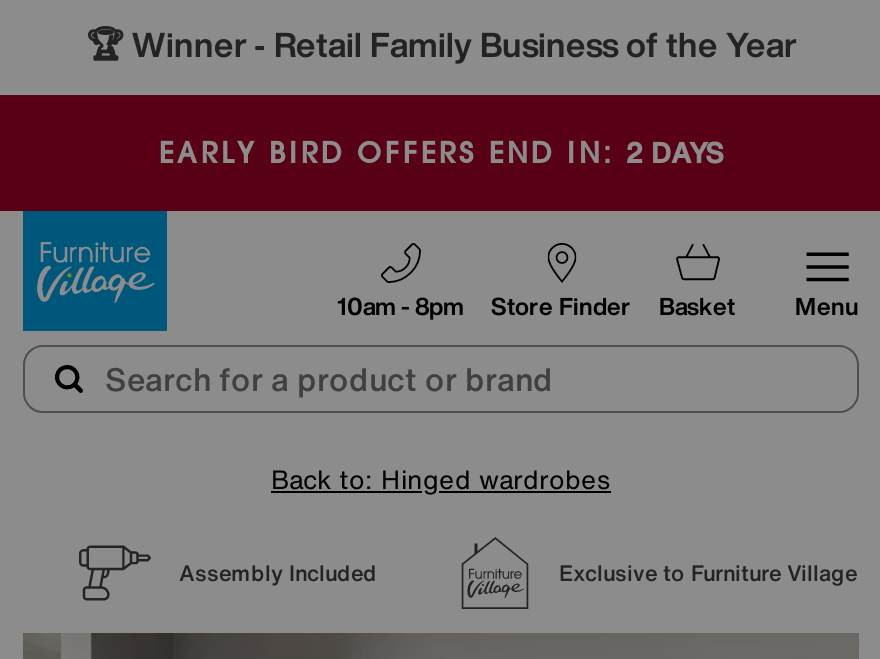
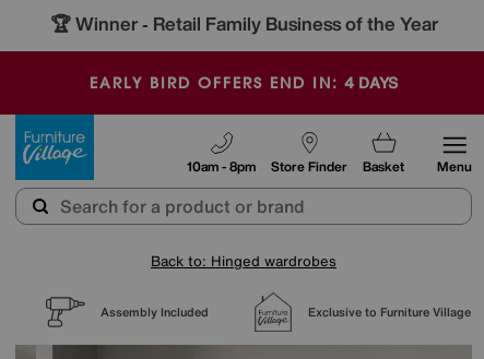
- EARLY BIRD OFFERS END IN: 2 DAYS
+ EARLY BIRD OFFERS END IN: 4 DAYS
